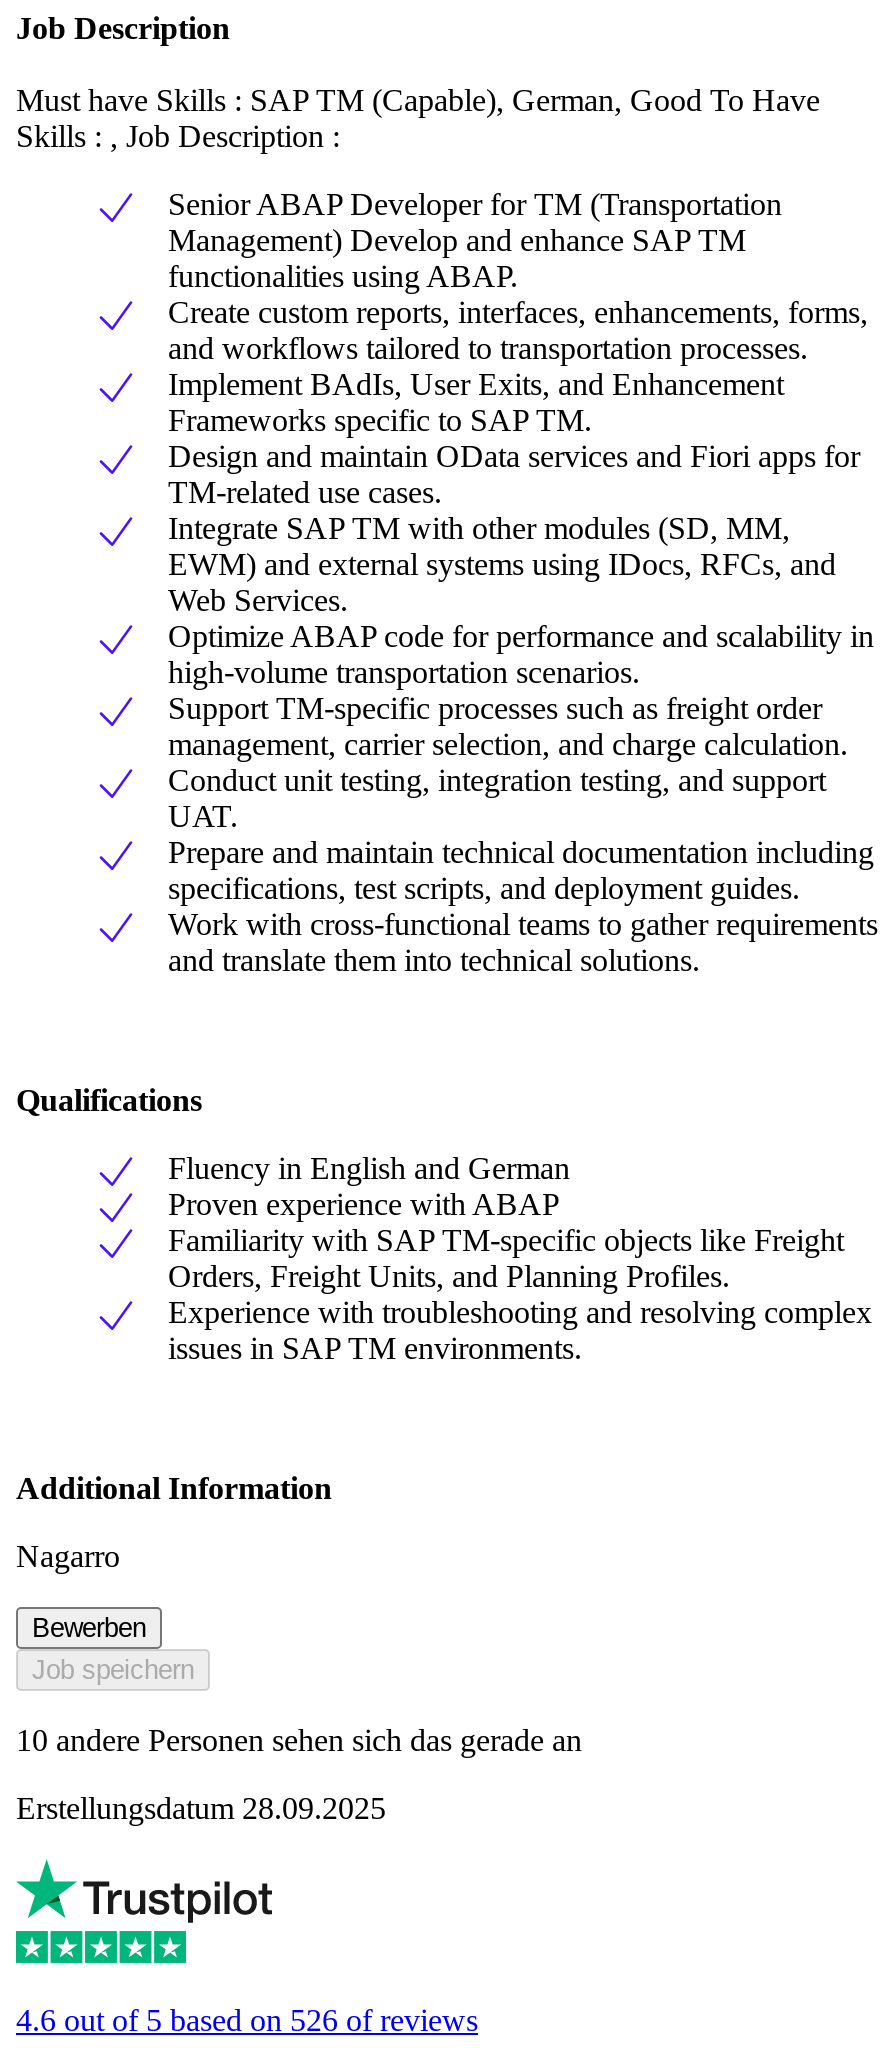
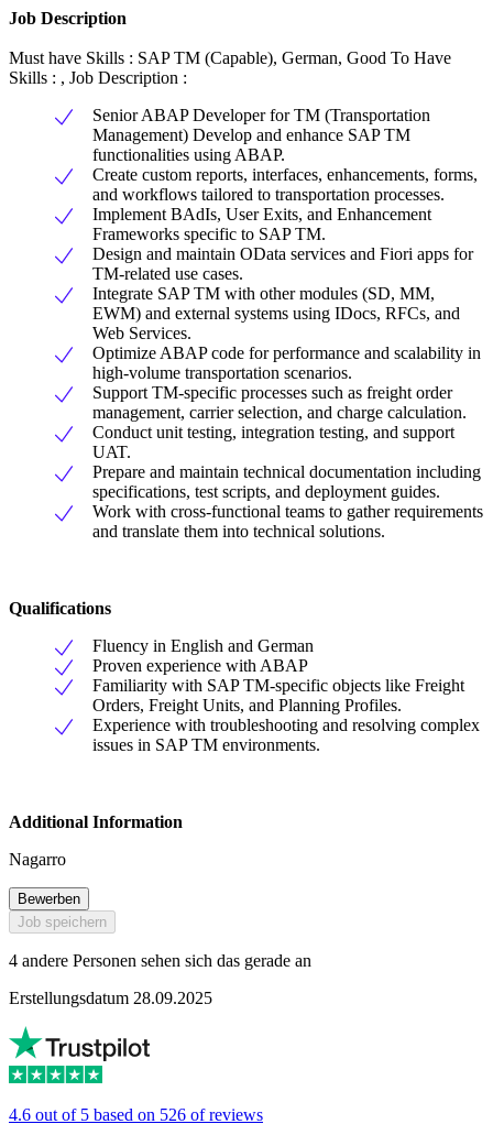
- 10 andere Personen sehen sich das gerade an
+ 4 andere Personen sehen sich das gerade an
